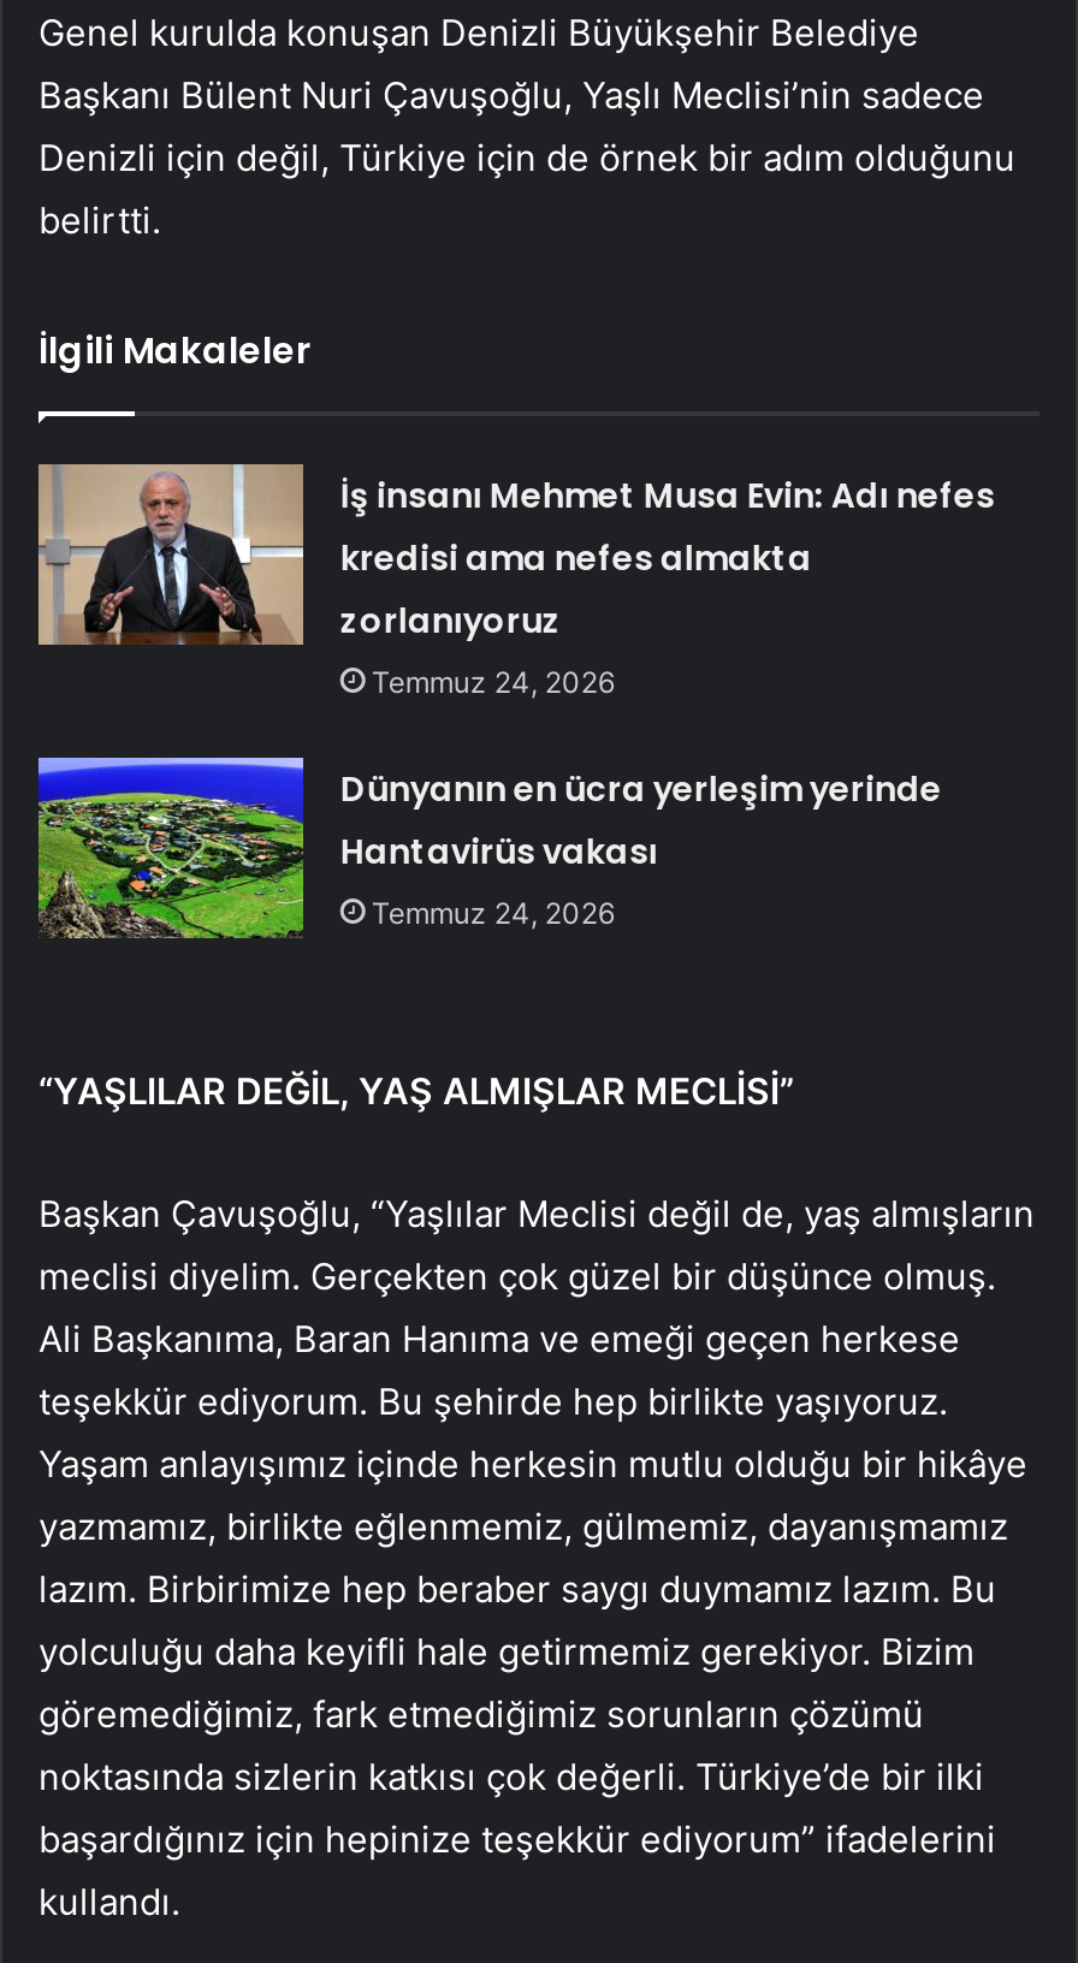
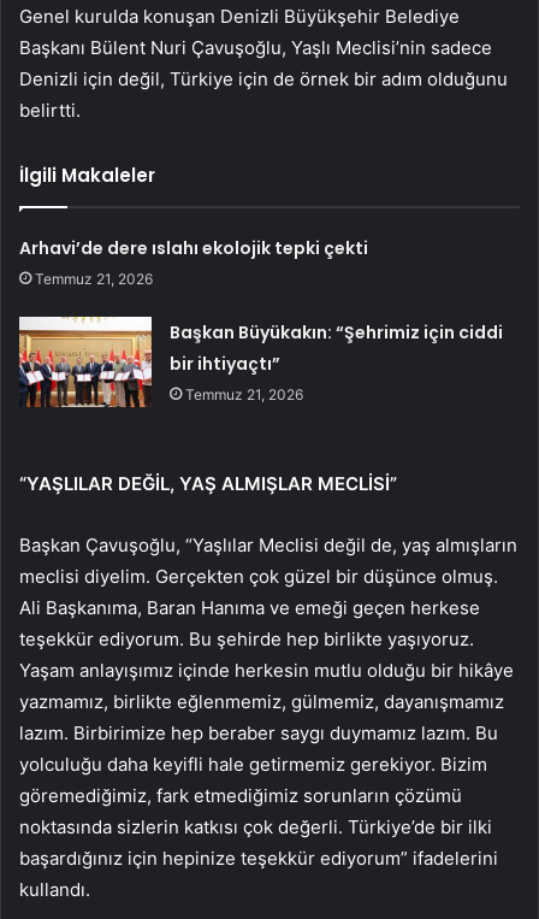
- İş insanı Mehmet Musa Evin: Adı nefes
- kredisi ama nefes almakta
- zorlanıyoruz
- Temmuz 24, 2026
+ Arhavi’de dere ıslahı ekolojik tepki çekti
+ Temmuz 21, 2026

- [image]
- Dünyanın en ücra yerleşim yerinde
- Hantavirüs vakası
- Temmuz 24, 2026
+ [image]
+ Başkan Büyükakın: “Şehrimiz için ciddi
+ bir ihtiyaçtı”
+ Temmuz 21, 2026
